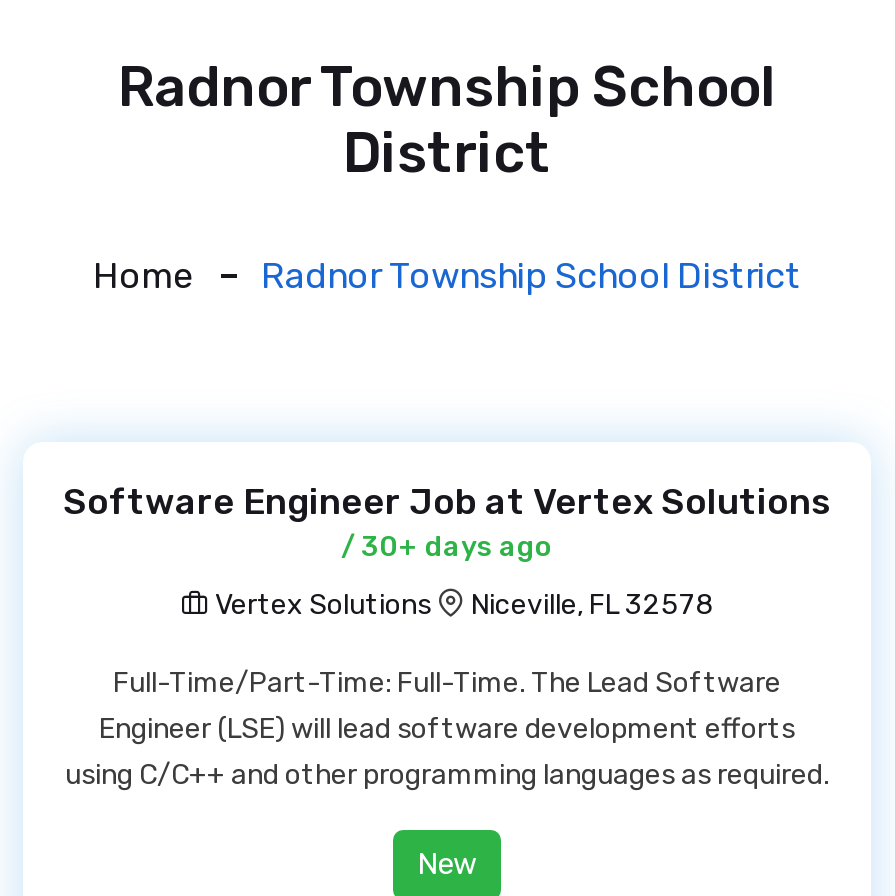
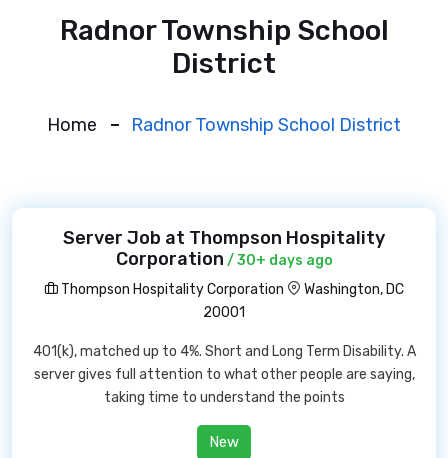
- Software Engineer Job at Vertex Solutions
- / 30+ days ago
+ Server Job at Thompson Hospitality
+ Corporation / 30+ days ago

- Vertex Solutions
- Niceville, FL 32578
+ Thompson Hospitality Corporation
+ Washington, DC
+ 20001

- Full-Time/Part-Time: Full-Time. The Lead Software
- Engineer (LSE) will lead software development efforts
- using C/C++ and other programming languages as required.
+ 401(k), matched up to 4%. Short and Long Term Disability. A
+ server gives full attention to what other people are saying,
+ taking time to understand the points
